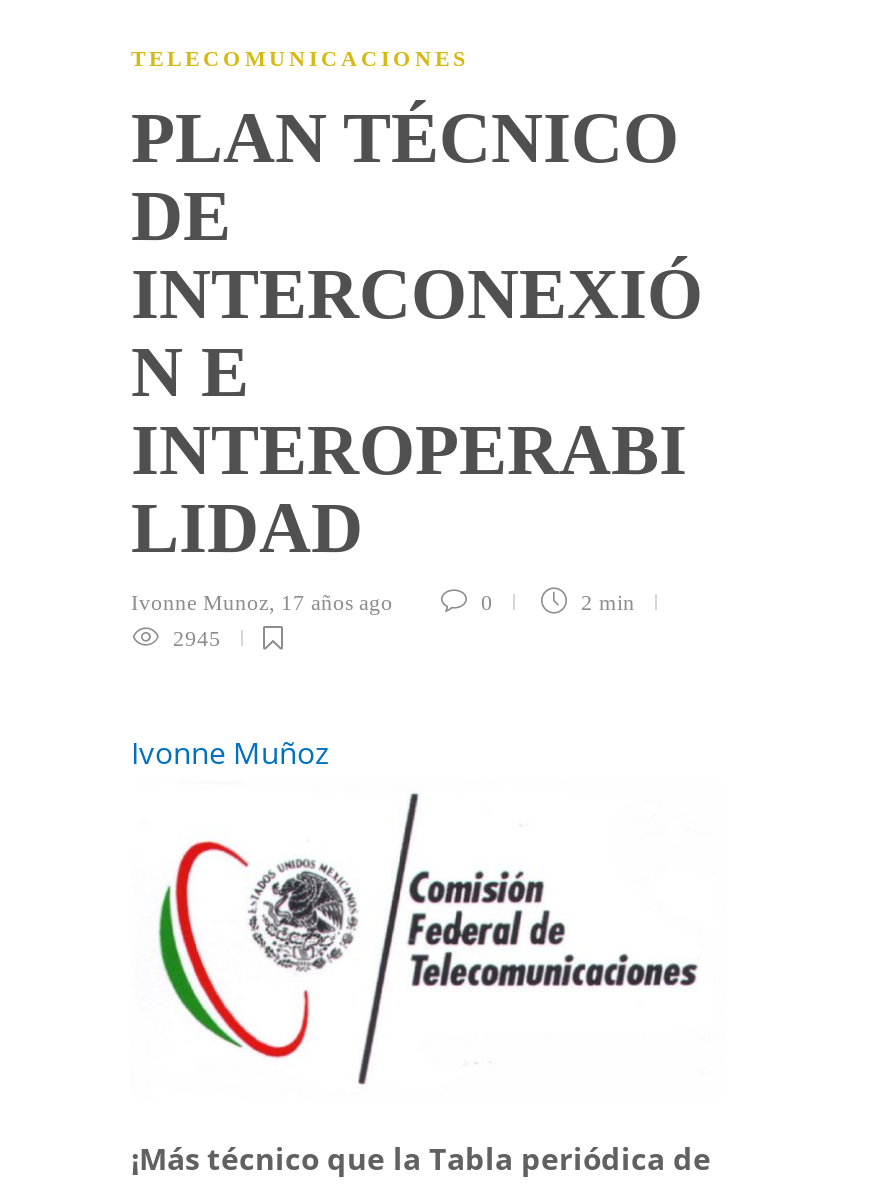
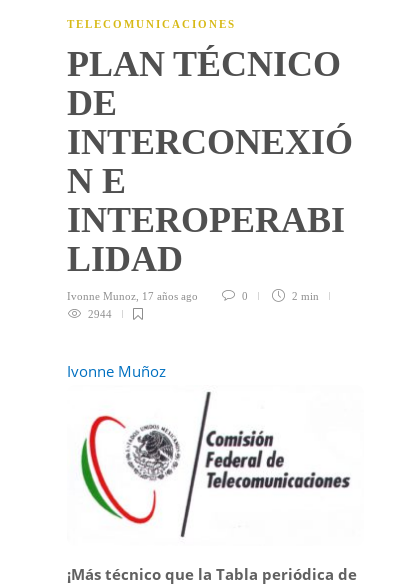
- 2945
+ 2944
